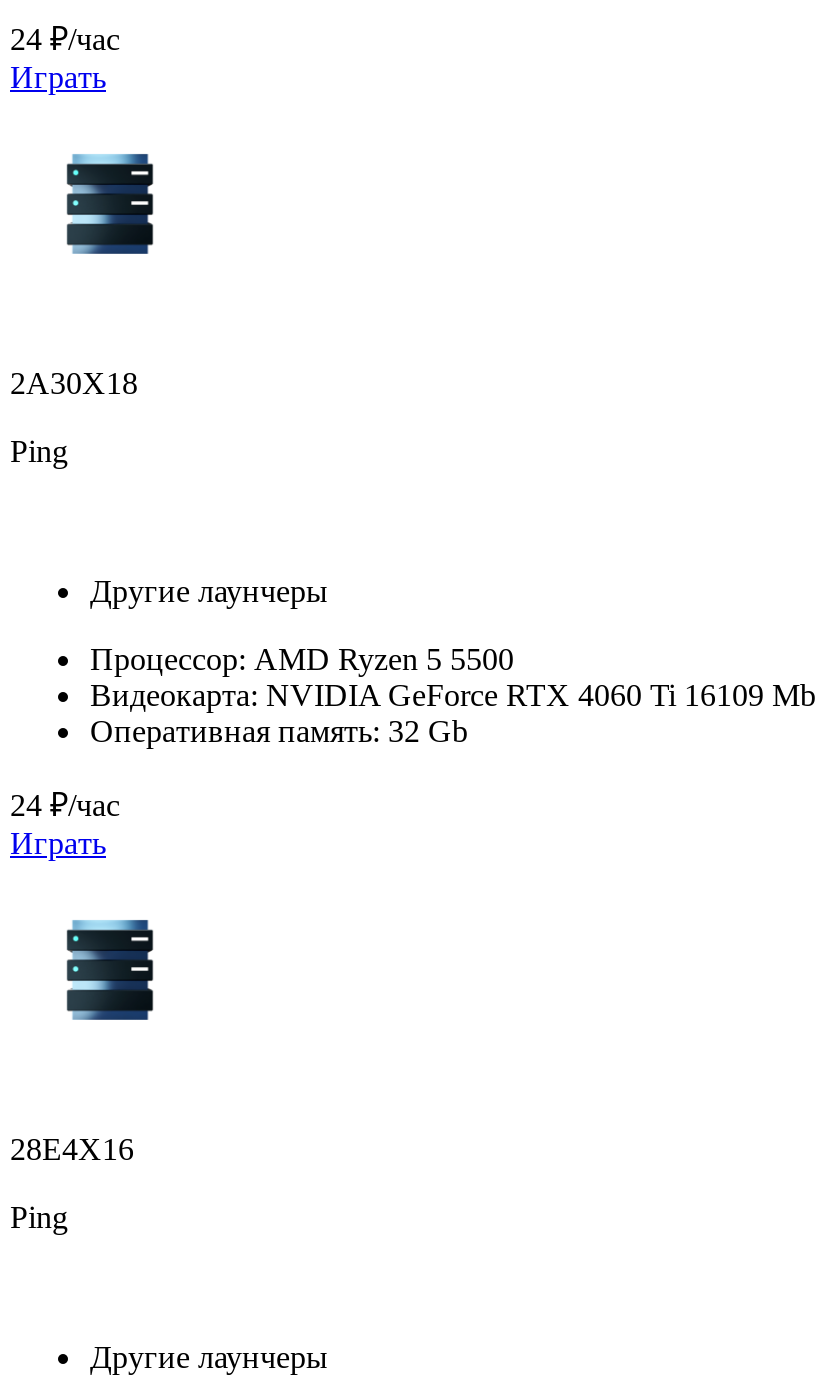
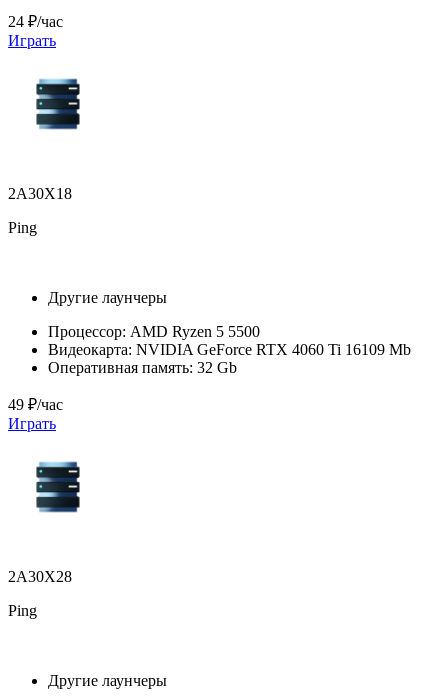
- 24 ₽/час
+ 49 ₽/час

- 28E4X16
+ 2A30X28
